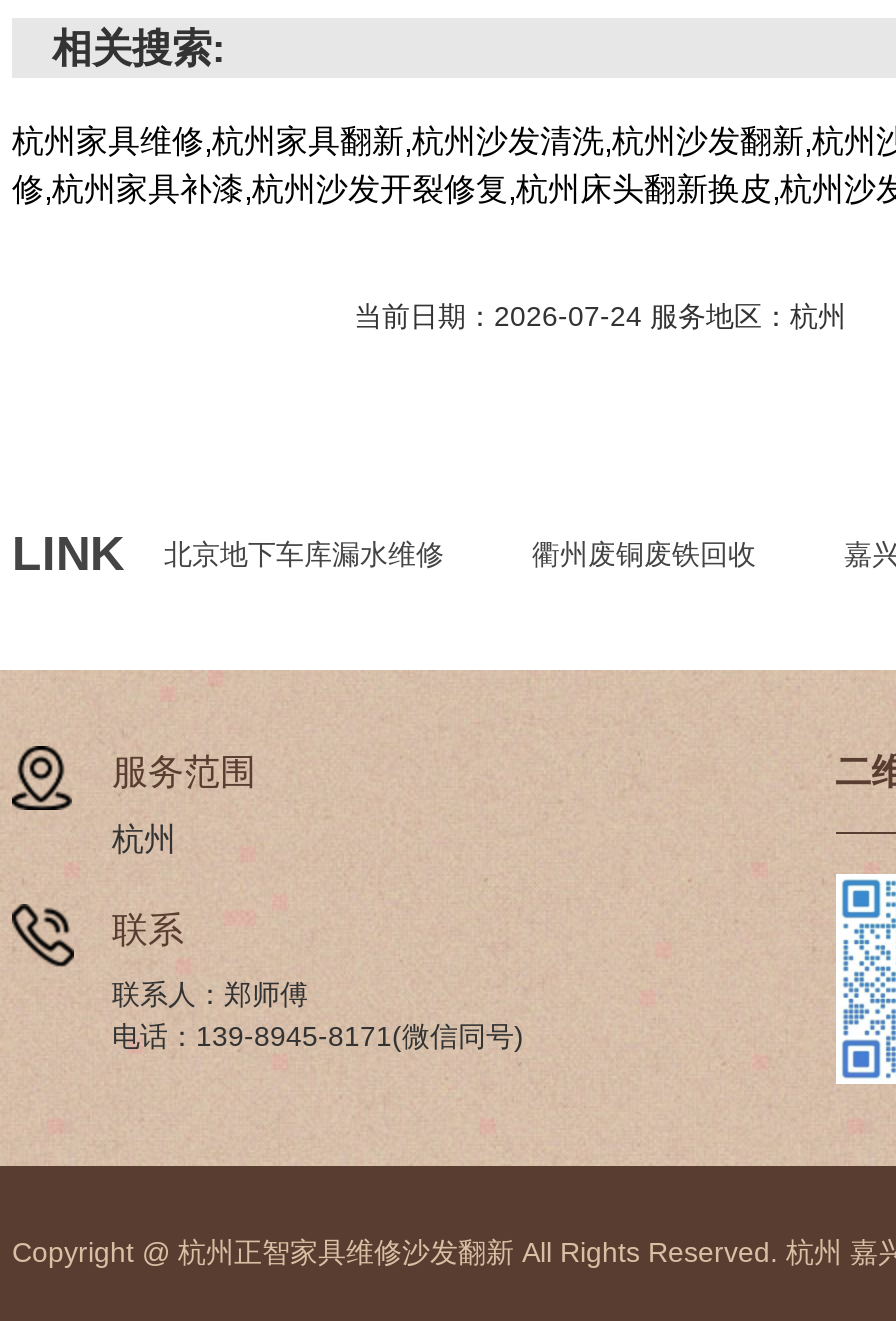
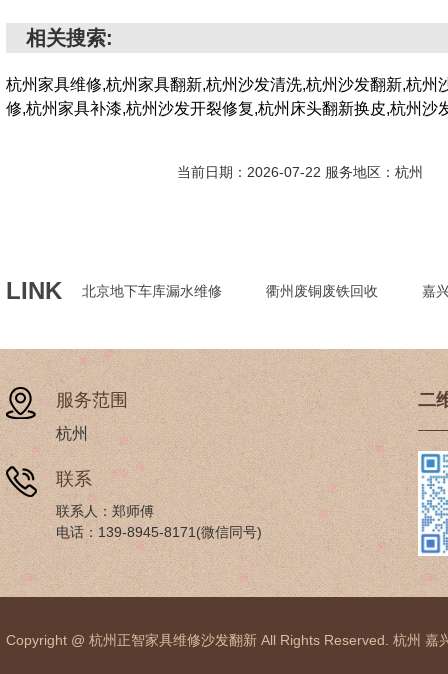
- 当前日期：2026-07-24 服务地区：杭州
+ 当前日期：2026-07-22 服务地区：杭州
